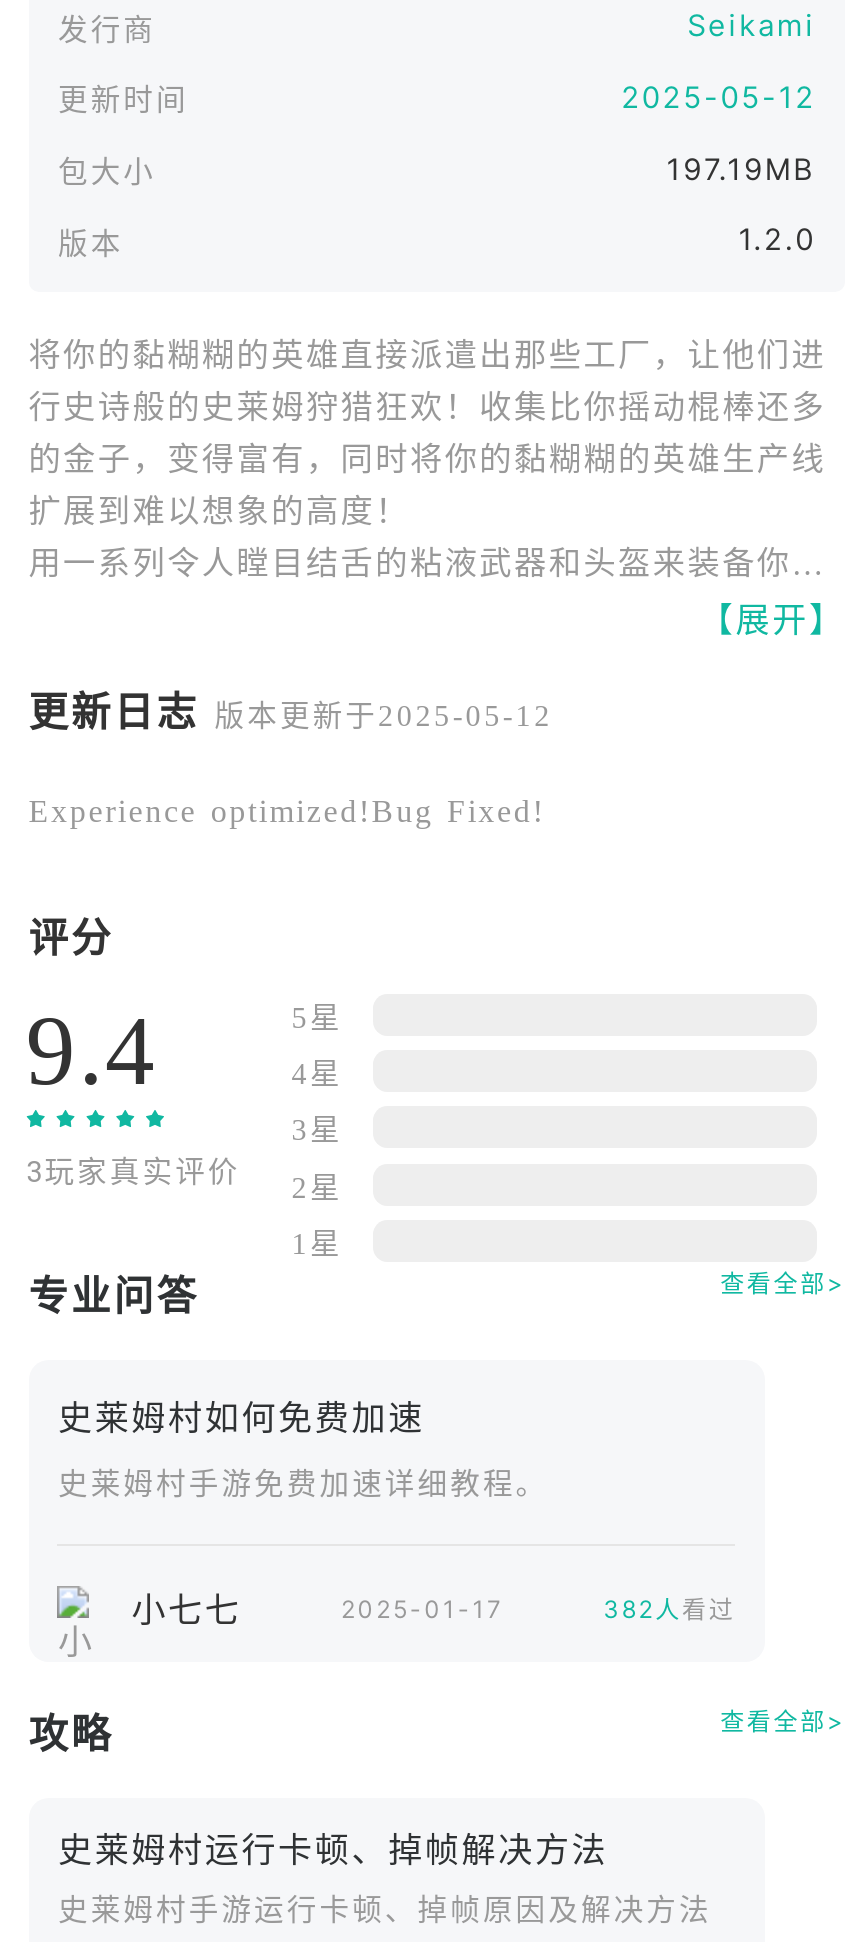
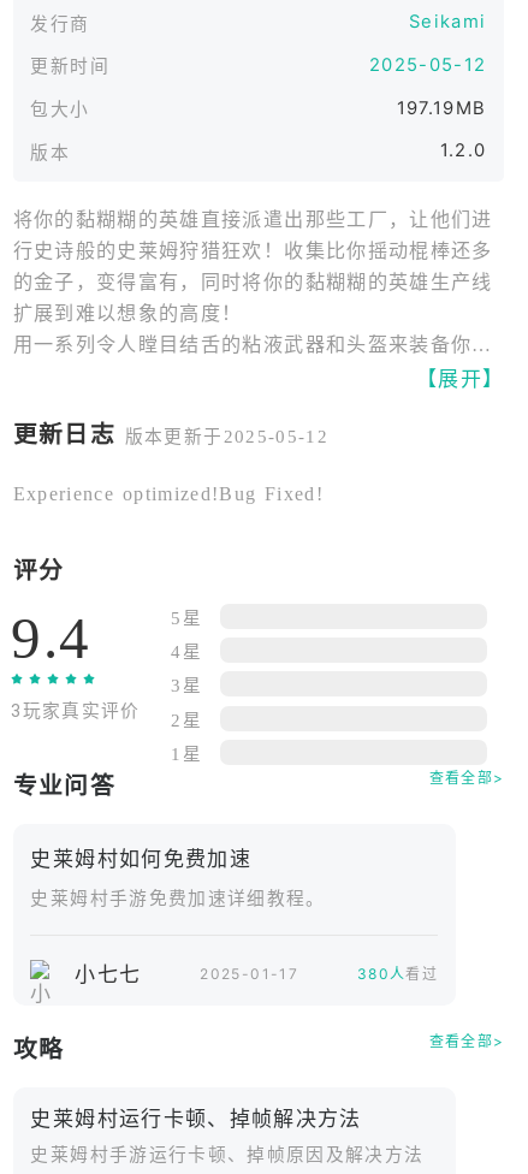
- 382人看过
+ 380人看过
